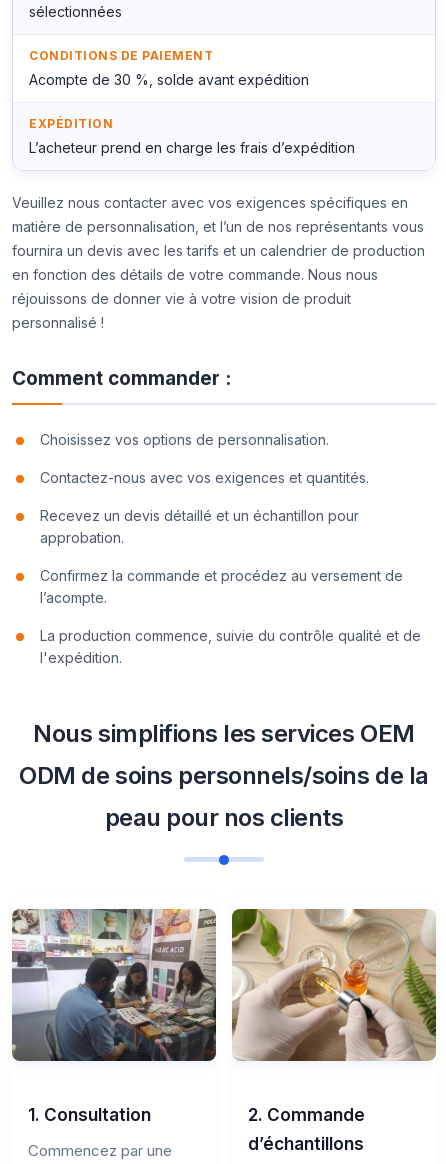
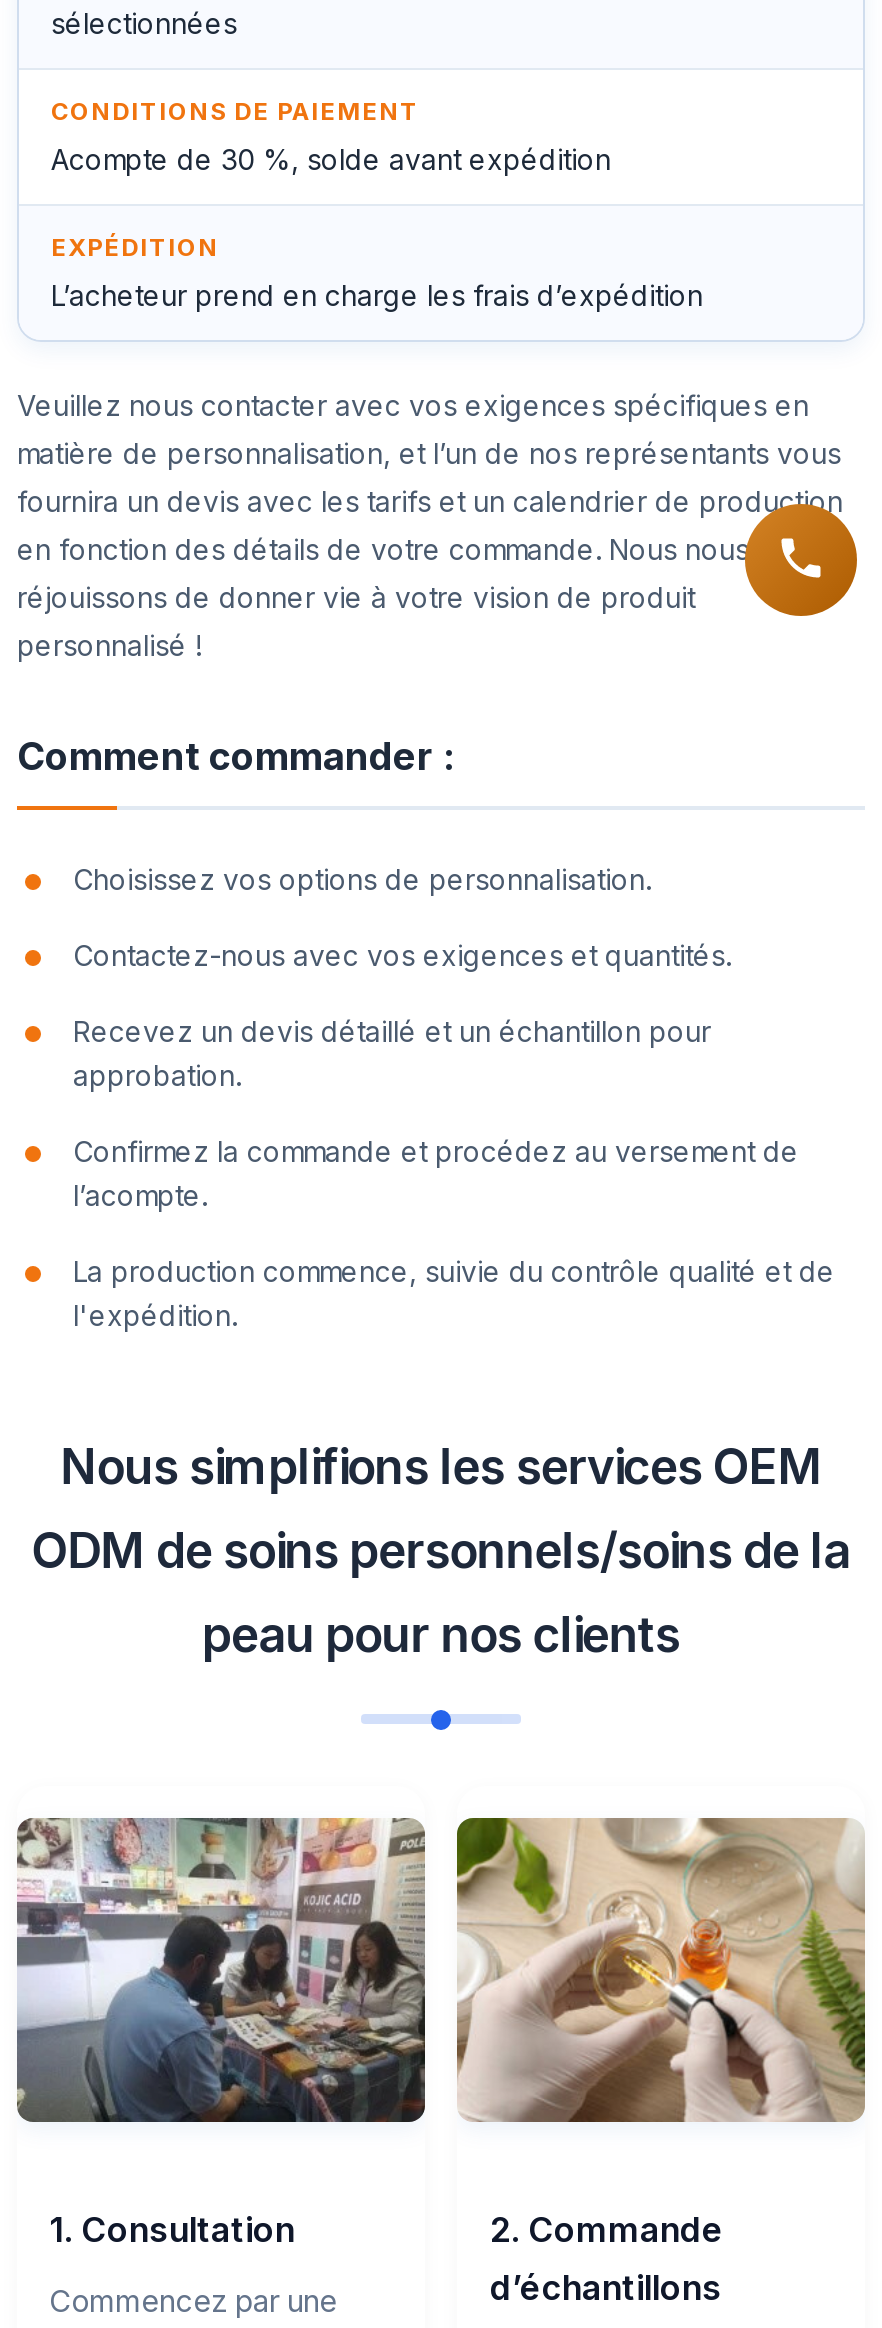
+ [image]
